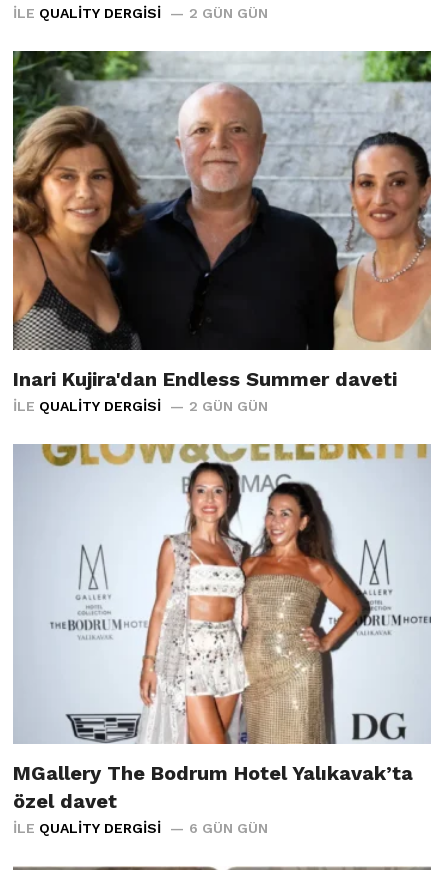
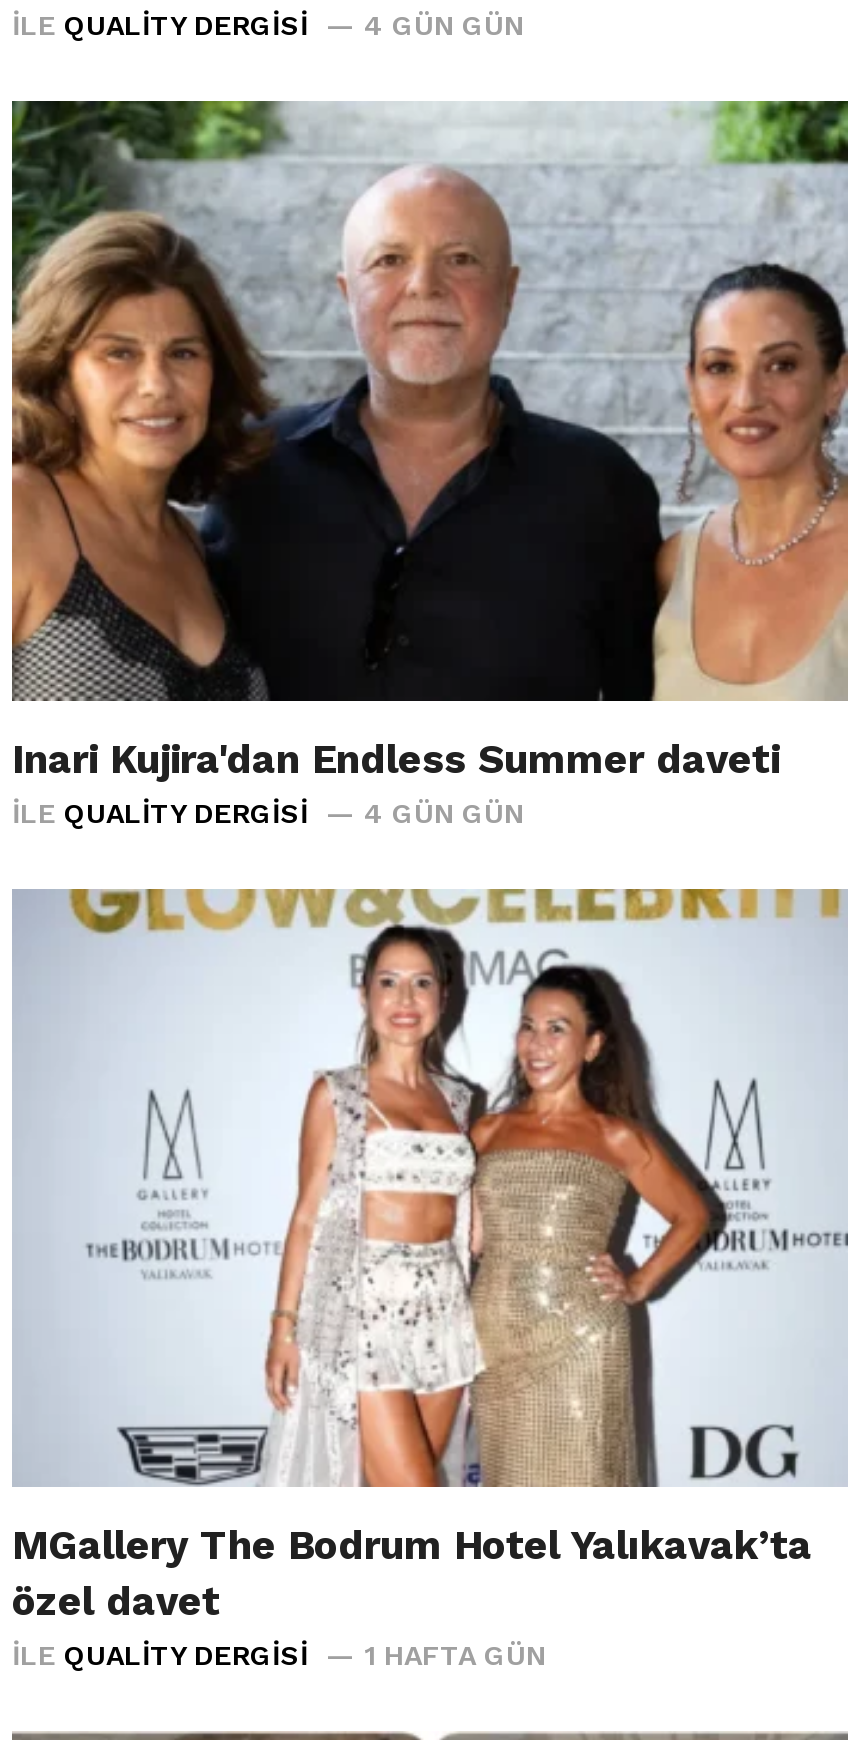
- 2 GÜN GÜN
+ 4 GÜN GÜN

- 2 GÜN GÜN
+ 4 GÜN GÜN

- 6 GÜN GÜN
+ 1 HAFTA GÜN
